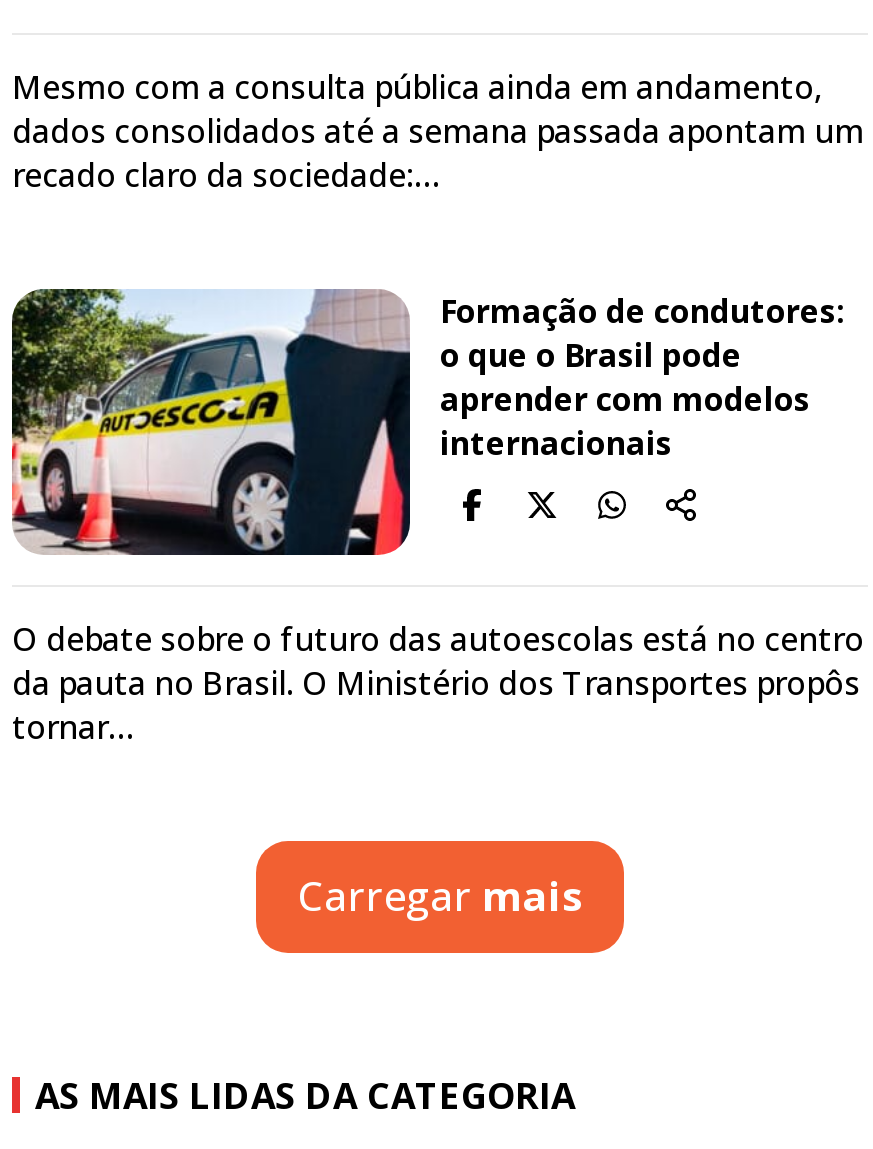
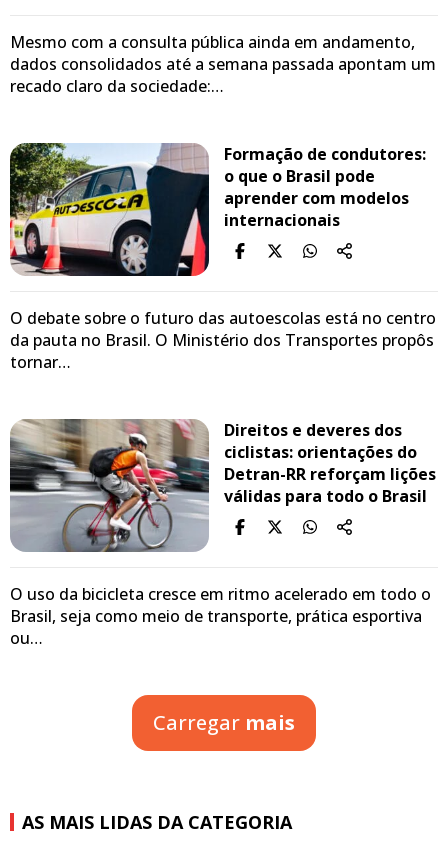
+ [image]
+ Direitos e deveres dos
+ ciclistas: orientações do
+ Detran-RR reforçam lições
+ válidas para todo o Brasil

+ O uso da bicicleta cresce em ritmo acelerado em todo o
+ Brasil, seja como meio de transporte, prática esportiva
+ ou…
